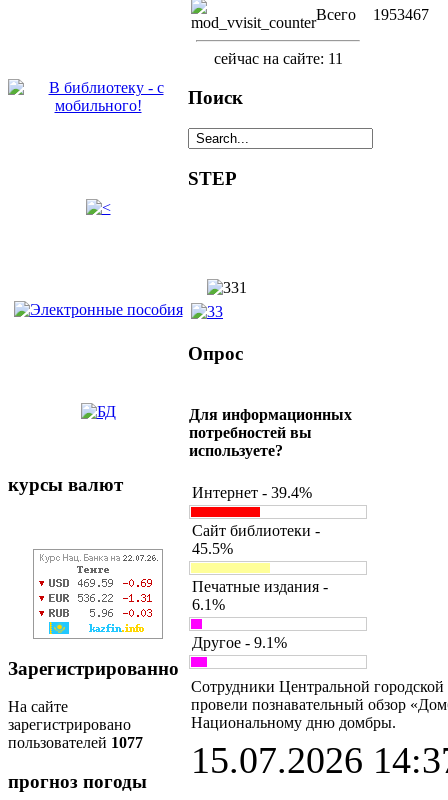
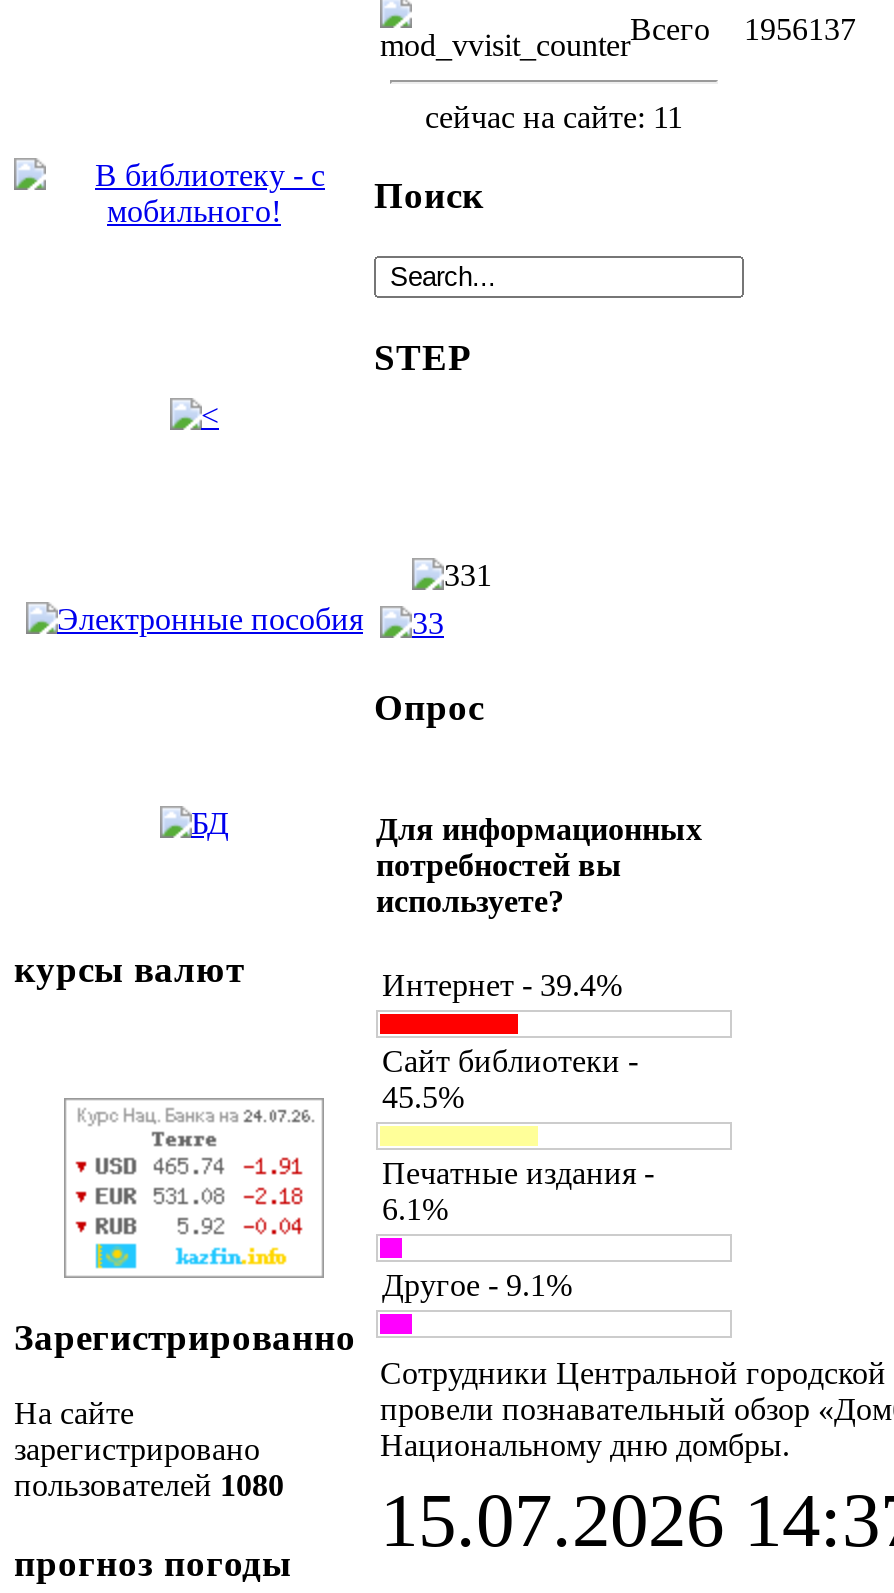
- Всего 1953467
+ Всего 1956137

- пользователей 1077
+ пользователей 1080
